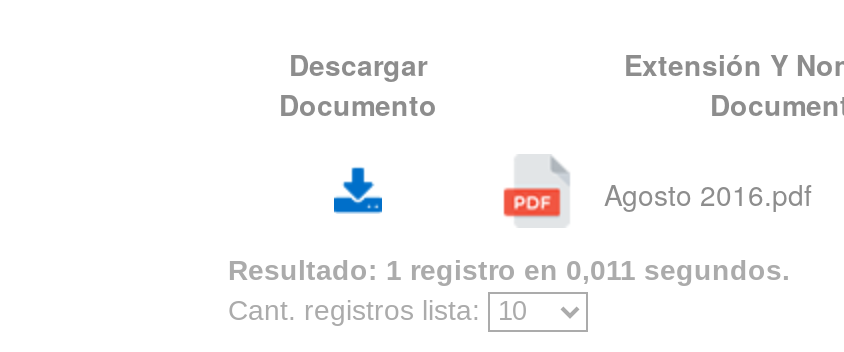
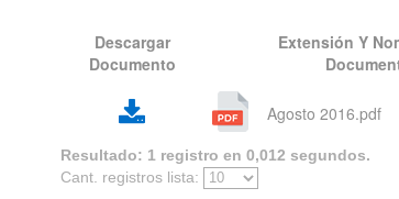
- Resultado: 1 registro en 0,011 segundos.
+ Resultado: 1 registro en 0,012 segundos.
